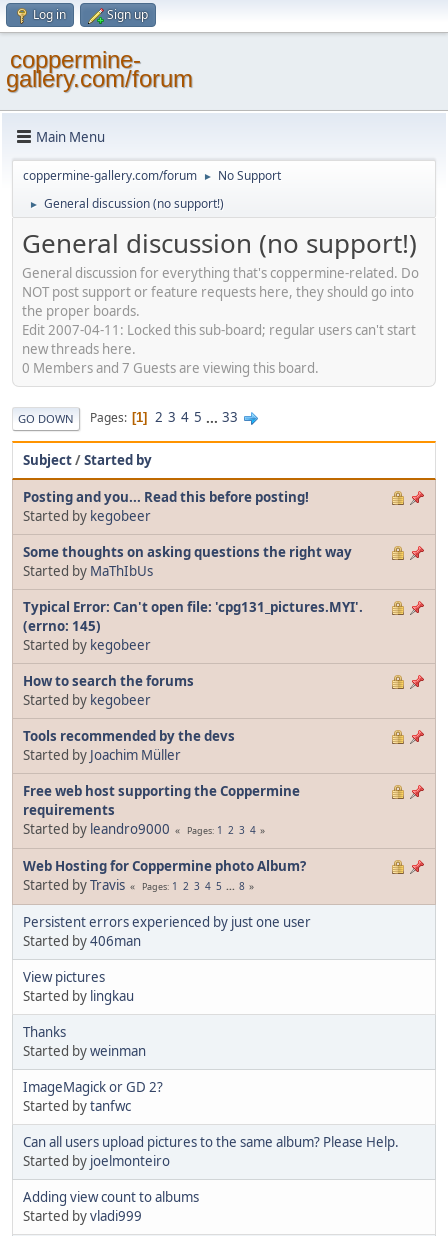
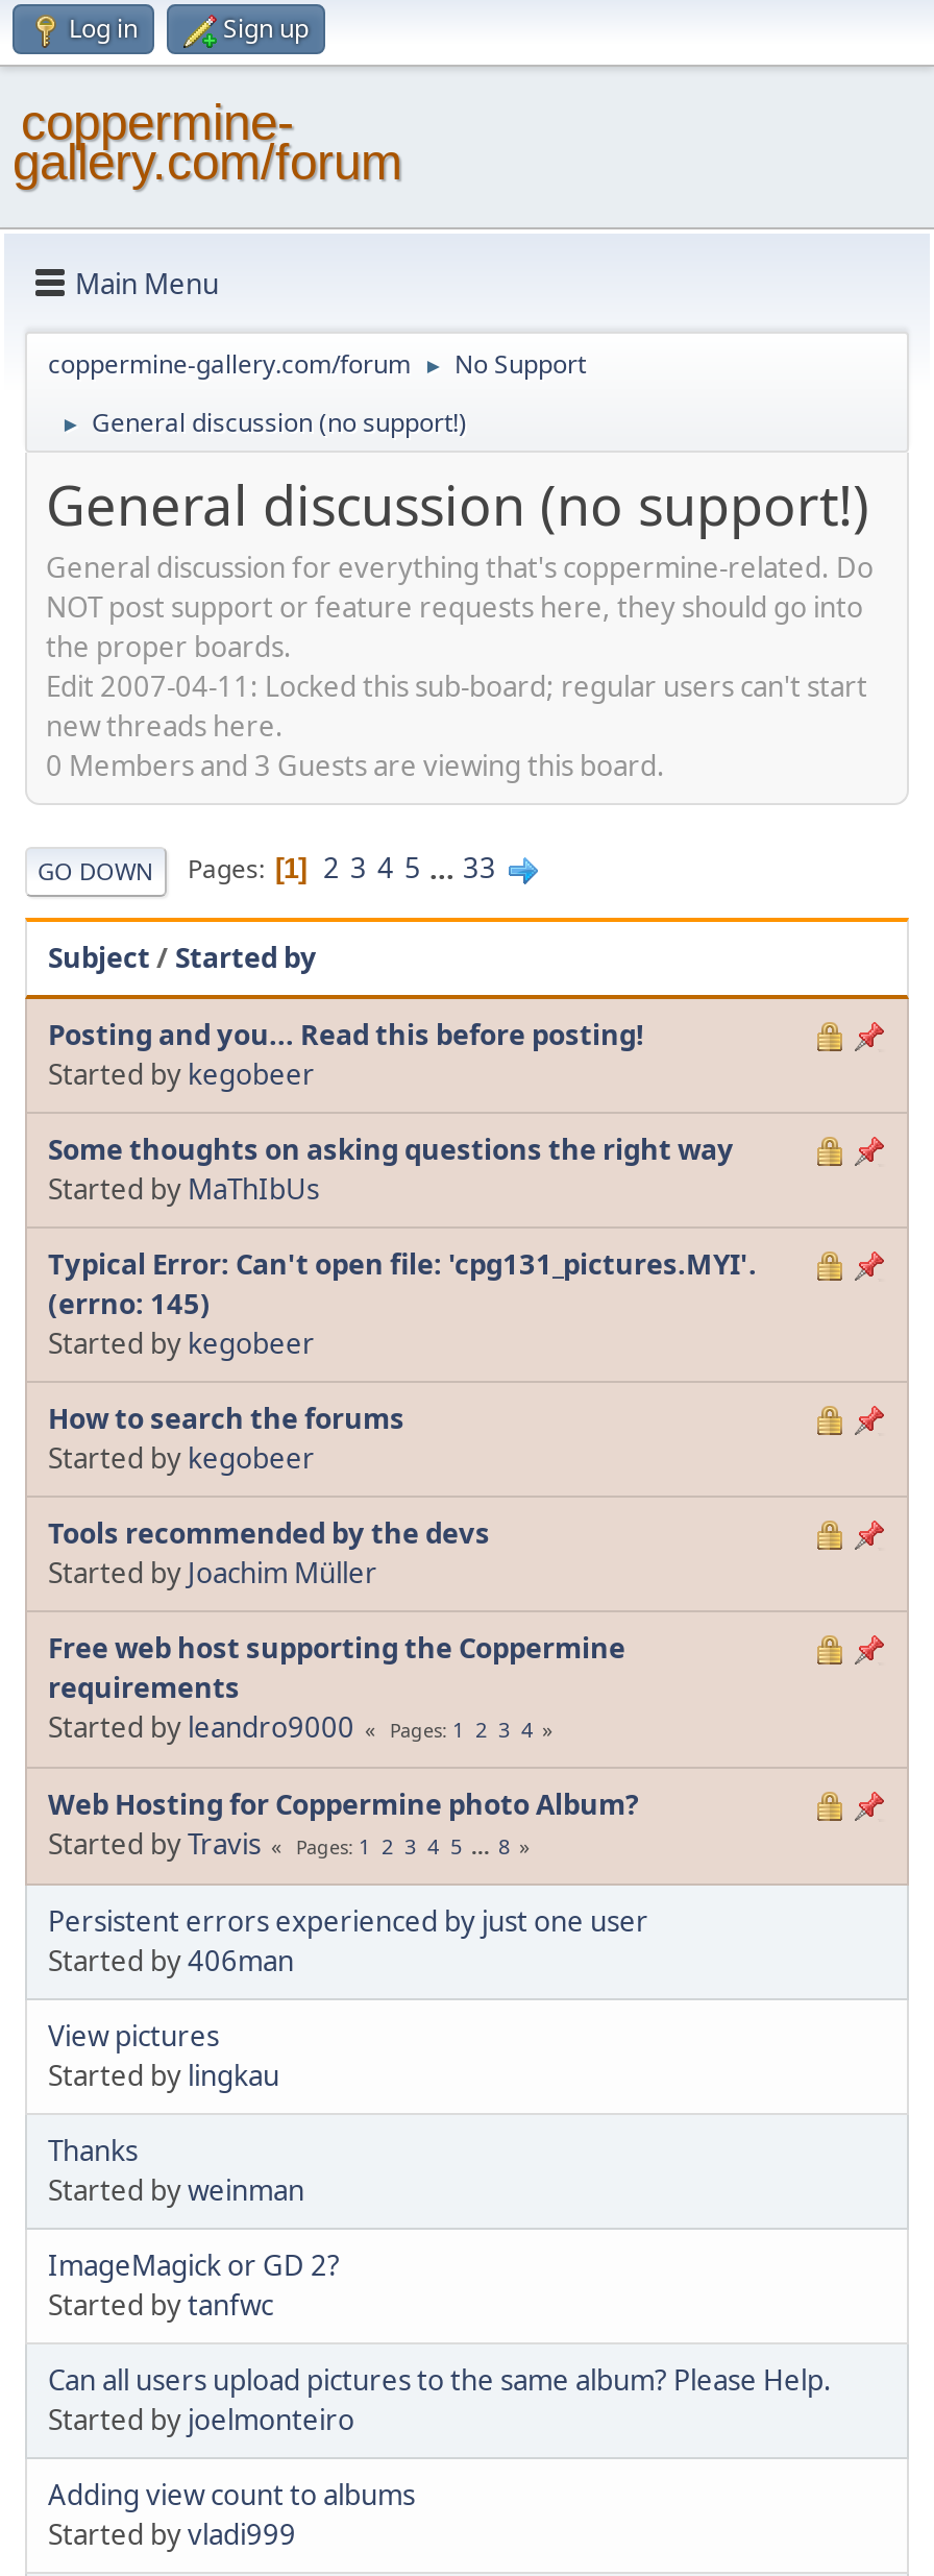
- 0 Members and 7 Guests are viewing this board.
+ 0 Members and 3 Guests are viewing this board.
